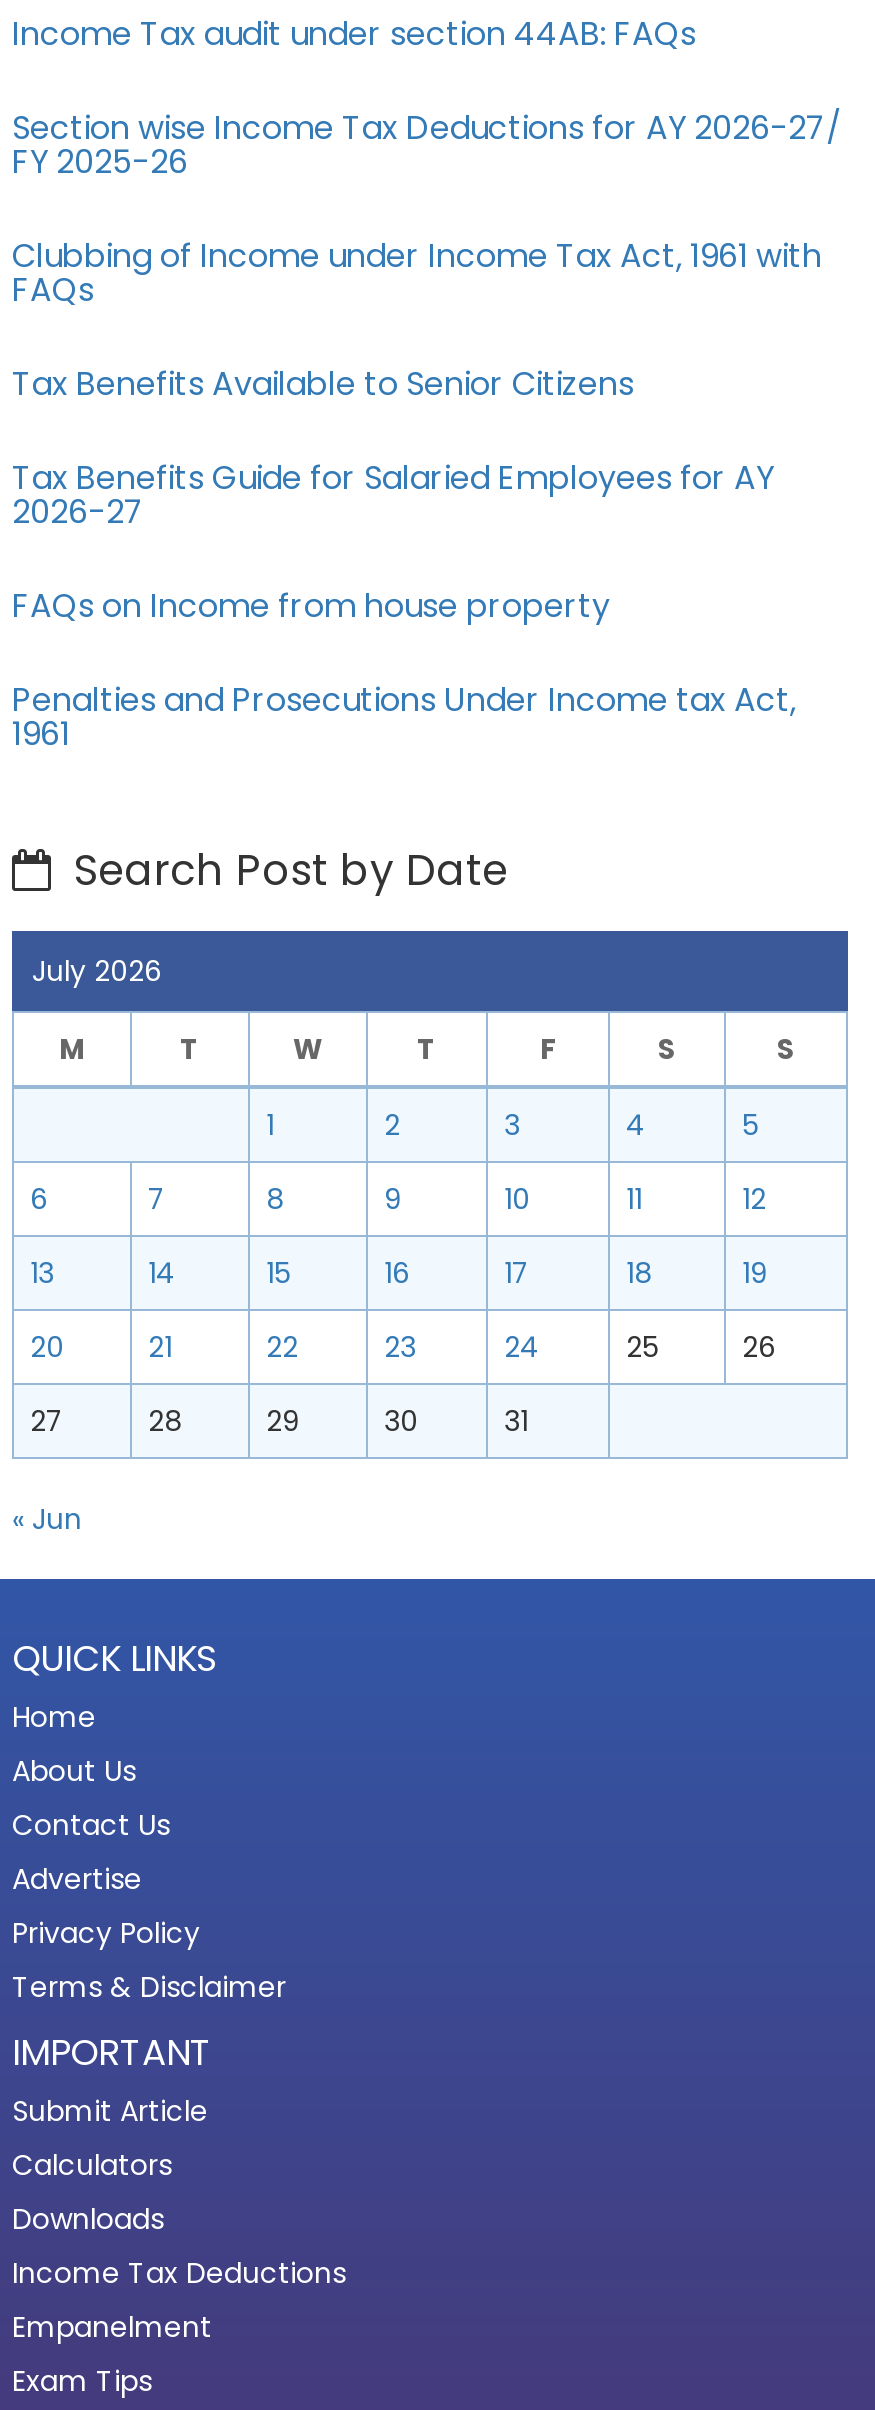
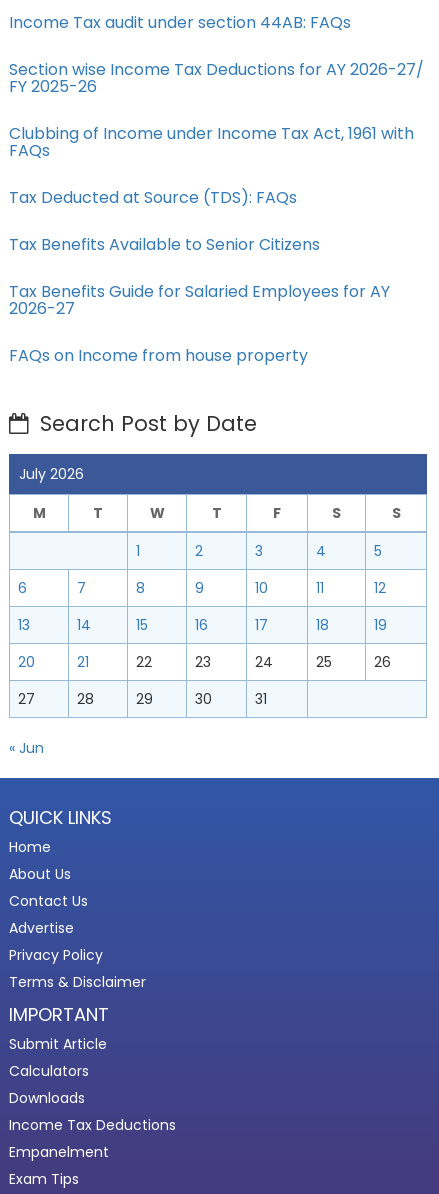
+ Tax Deducted at Source (TDS): FAQs

moved down: Tax Benefits Available to Senior Citizens | Tax Benefits Guide for Salaried Employees for AY | 2026-27 | FAQs on Income from house property

- Penalties and Prosecutions Under Income tax Act,
- 1961
